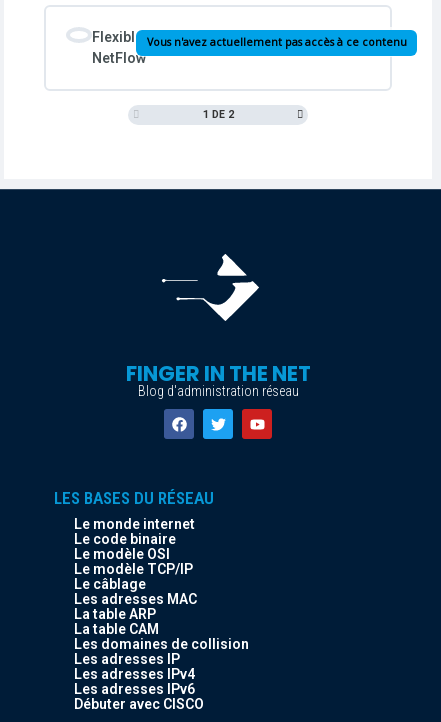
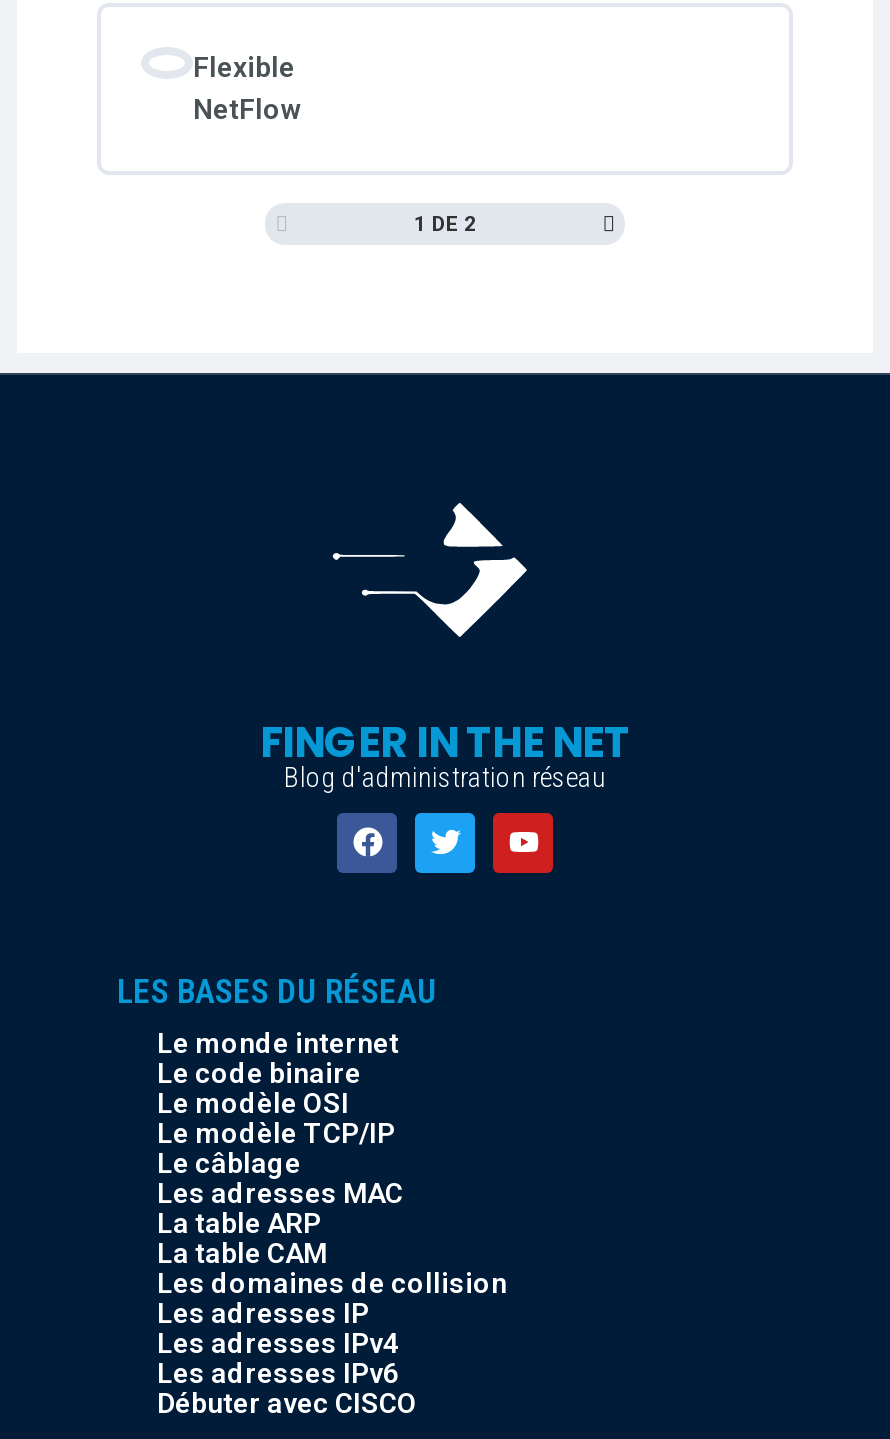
- Vous n'avez actuellement pas accès à ce contenu
